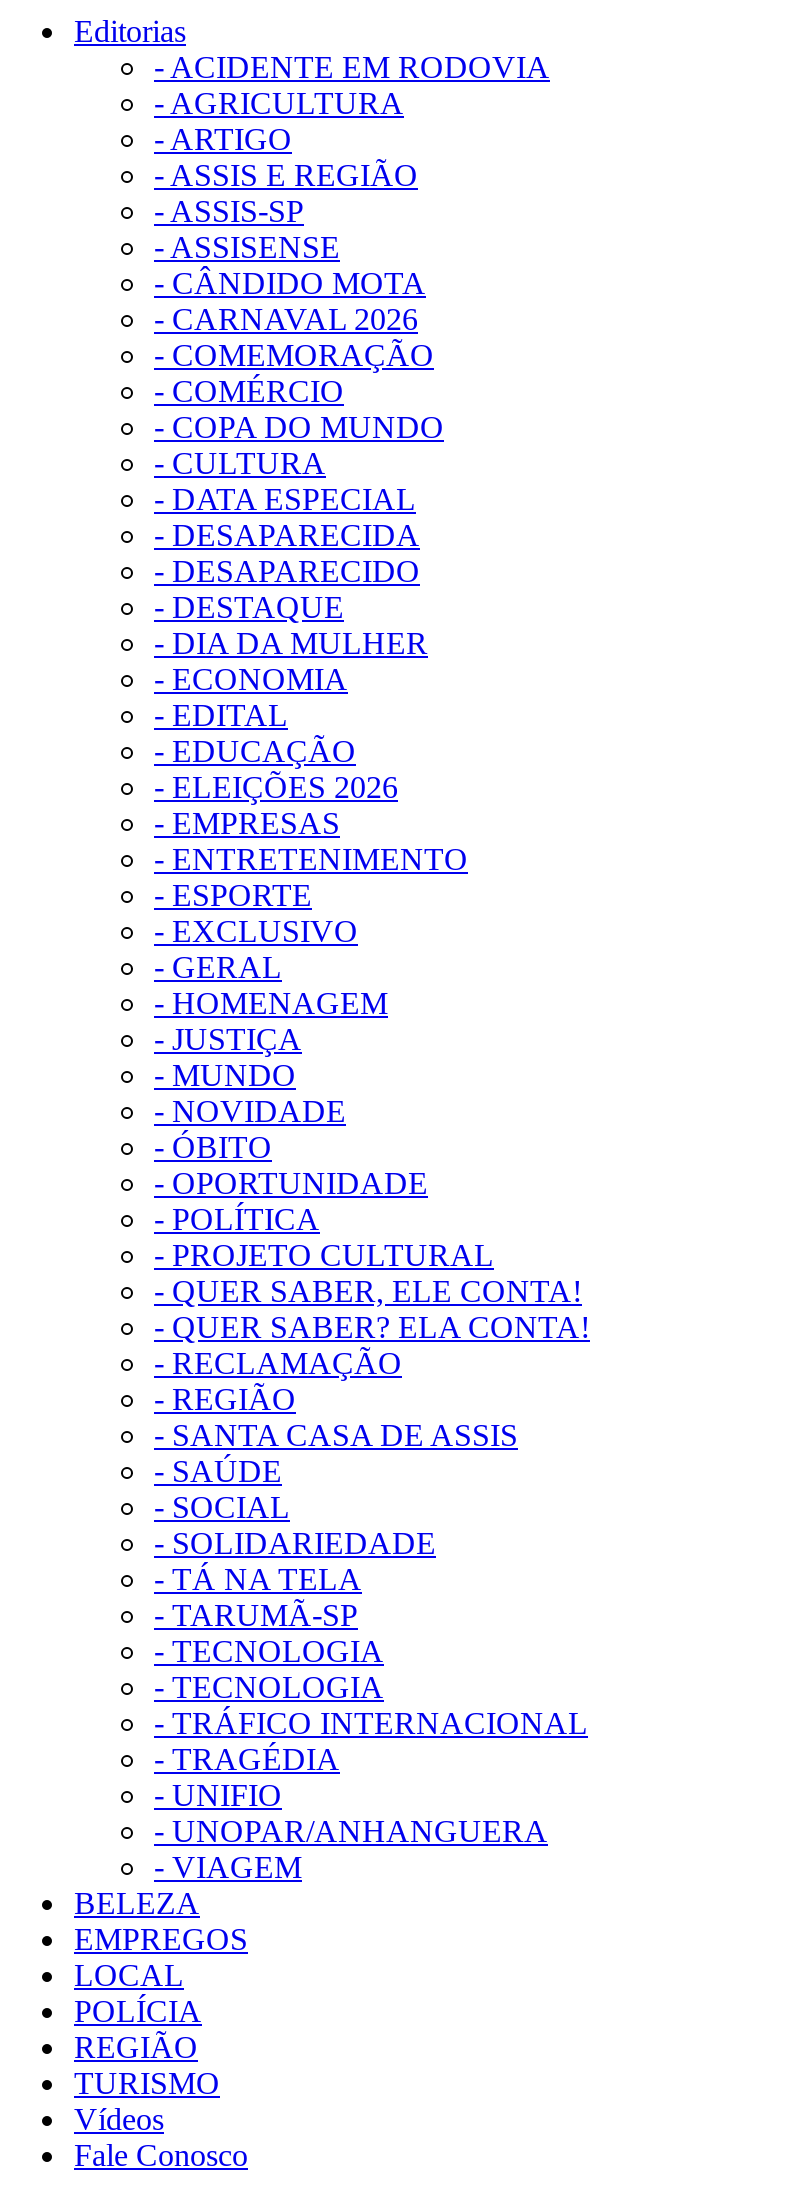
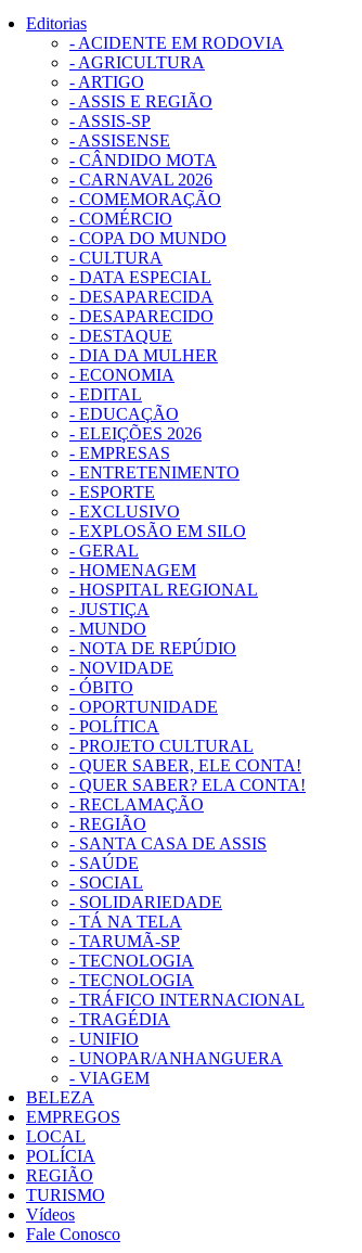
+ - EXPLOSÃO EM SILO

+ - HOSPITAL REGIONAL

+ - NOTA DE REPÚDIO
